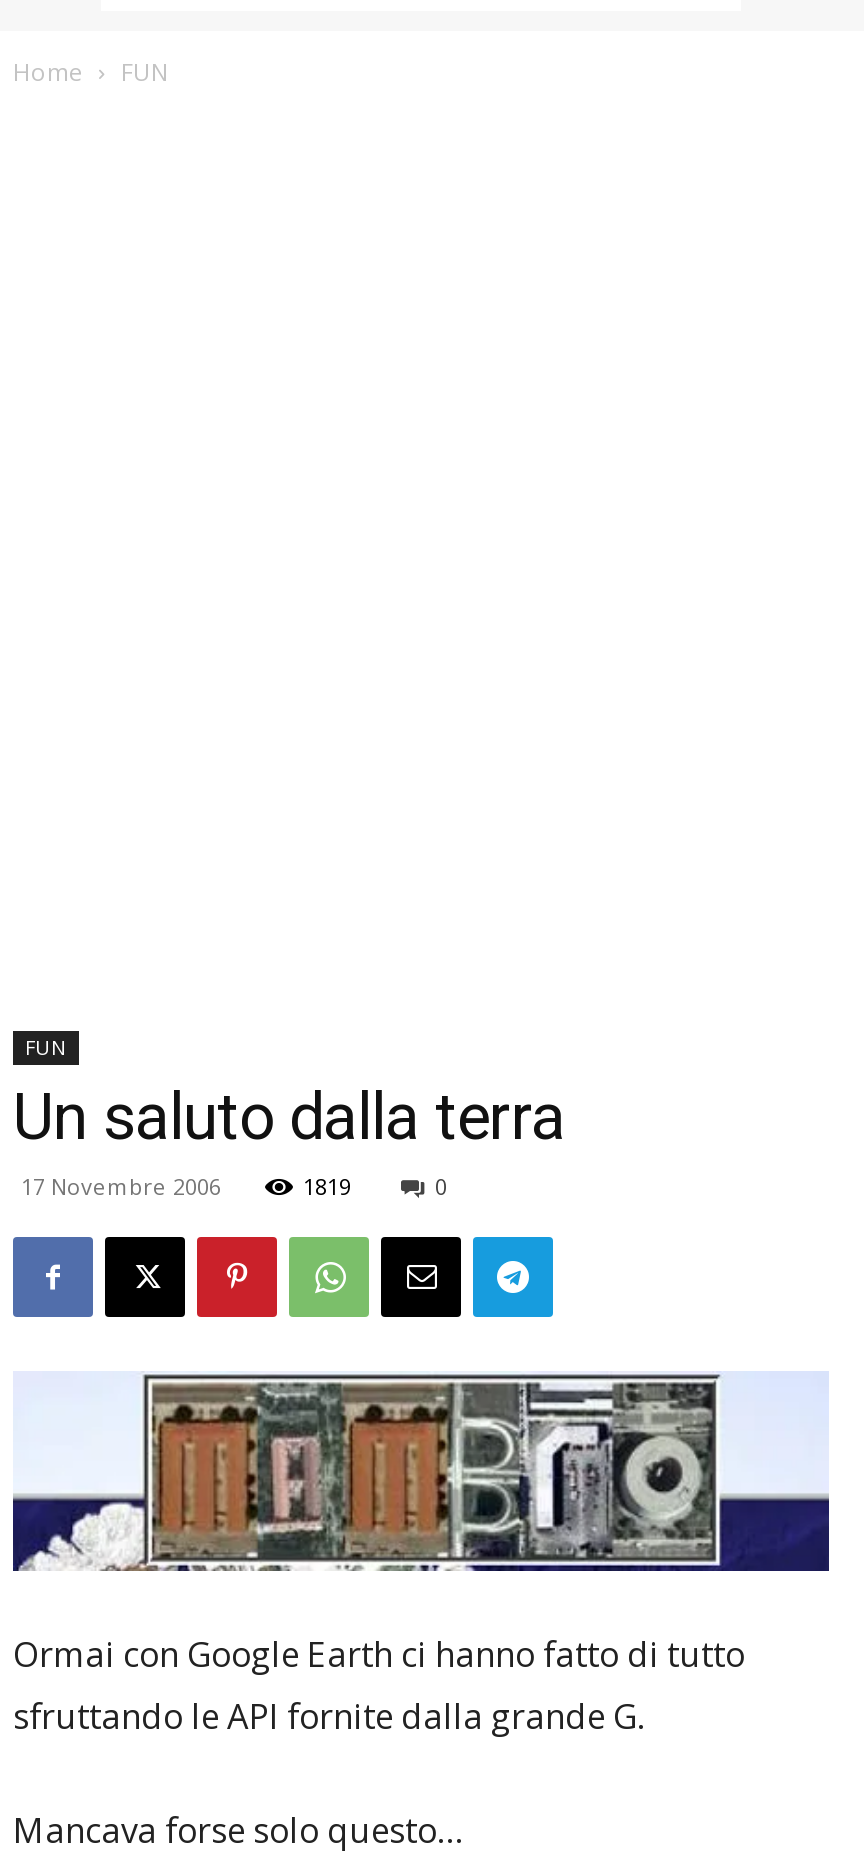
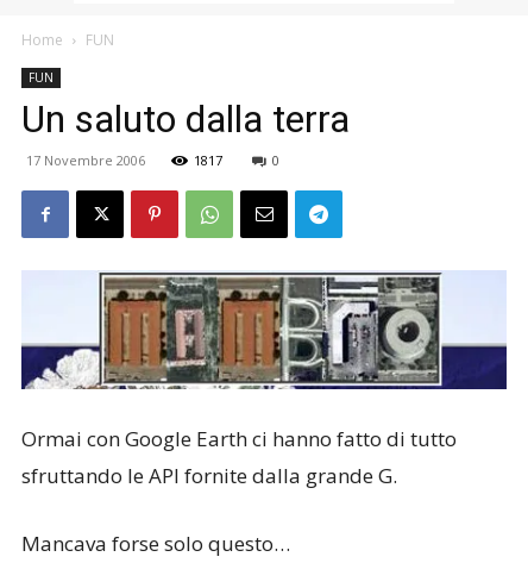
- 1819
+ 1817
